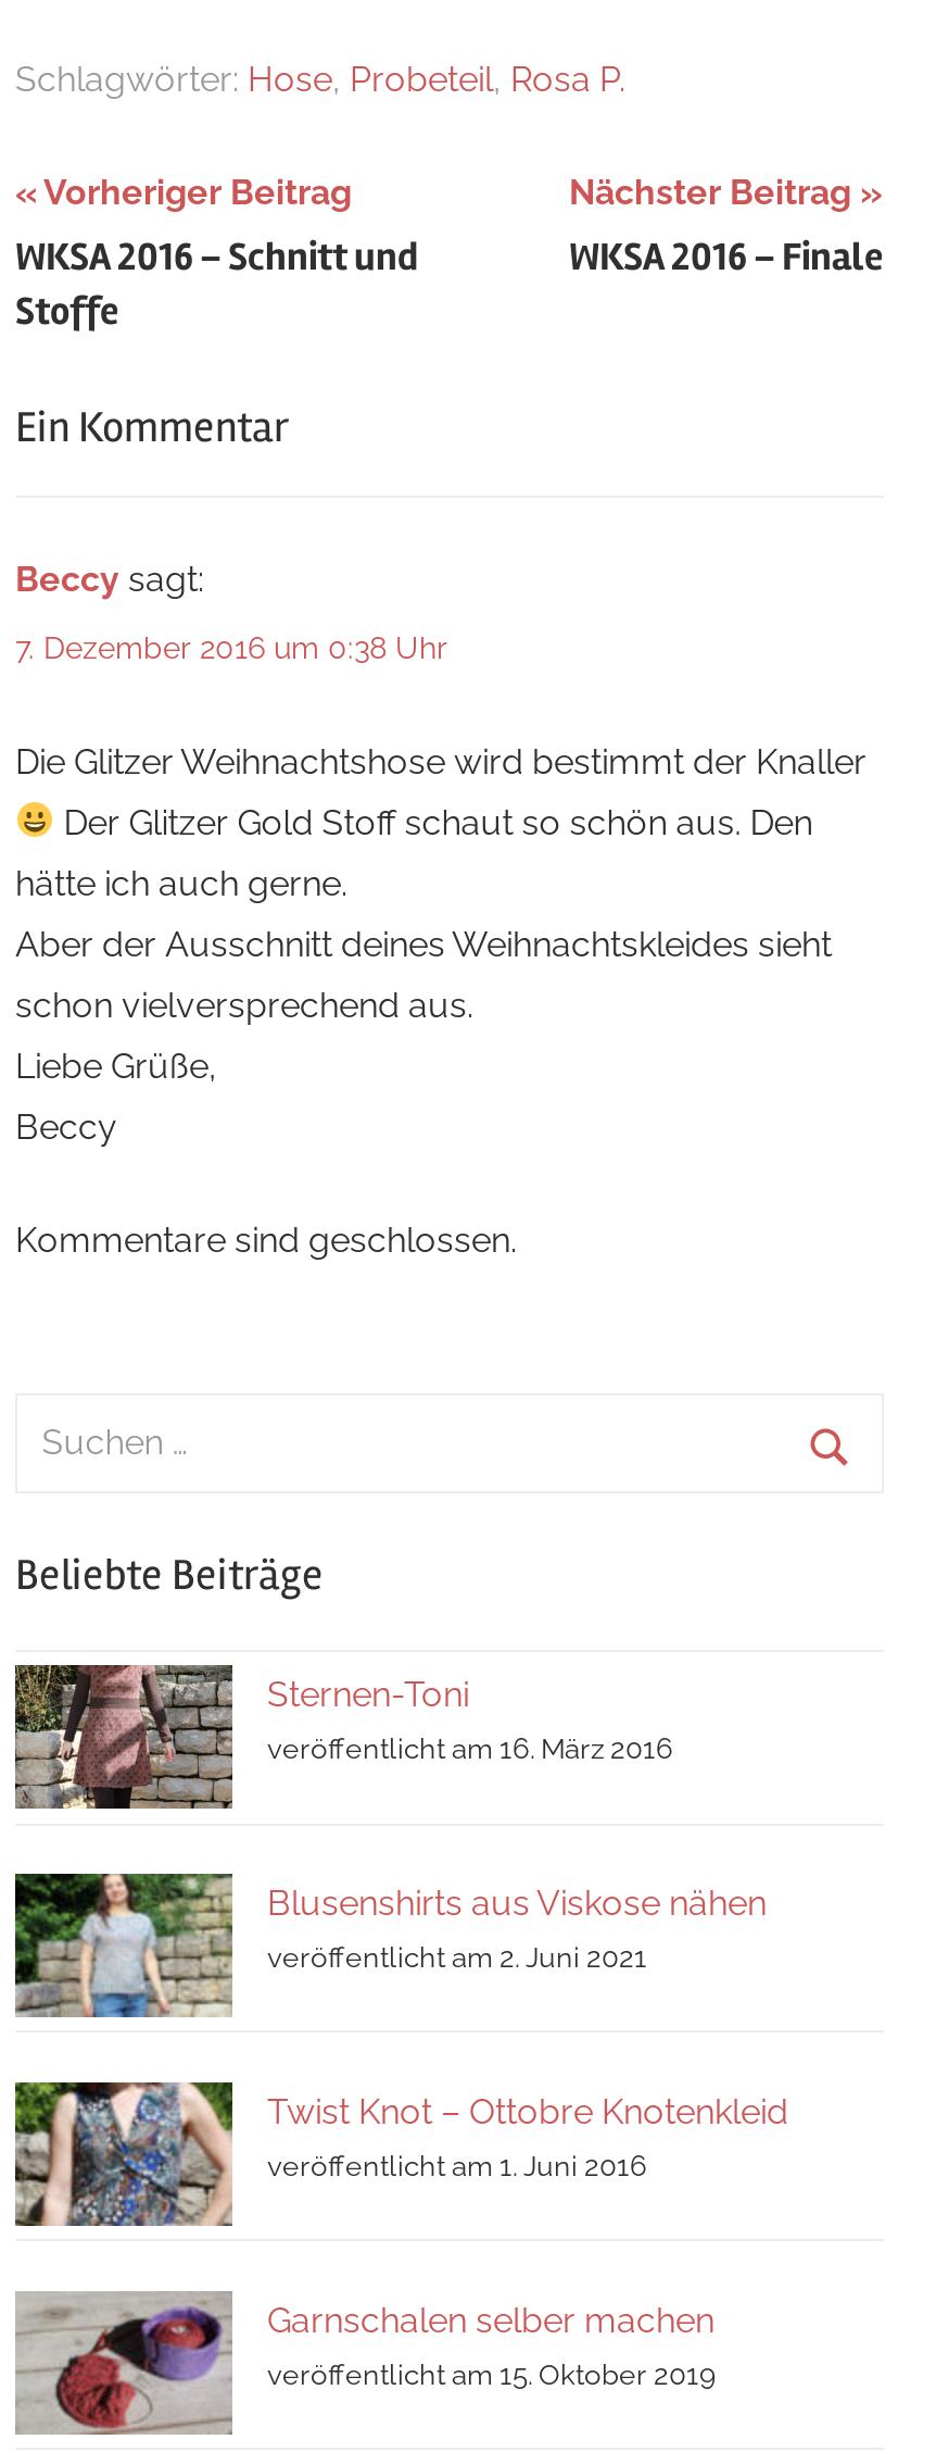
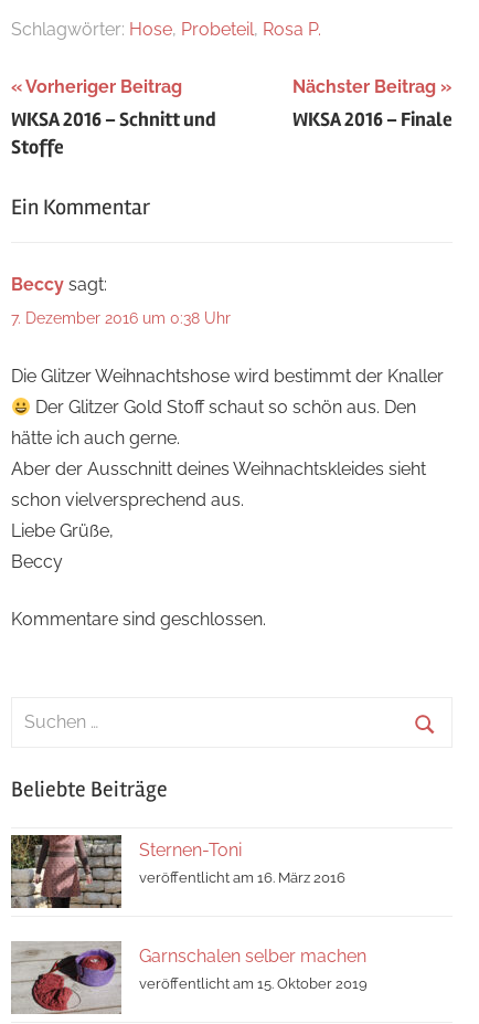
- [image]
- Blusenshirts aus Viskose nähen
- veröffentlicht am 2. Juni 2021

- [image]
- Twist Knot – Ottobre Knotenkleid
- veröffentlicht am 1. Juni 2016
